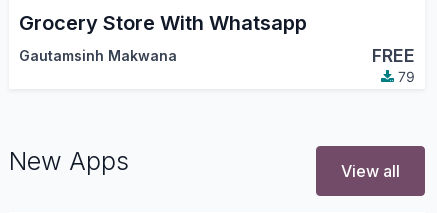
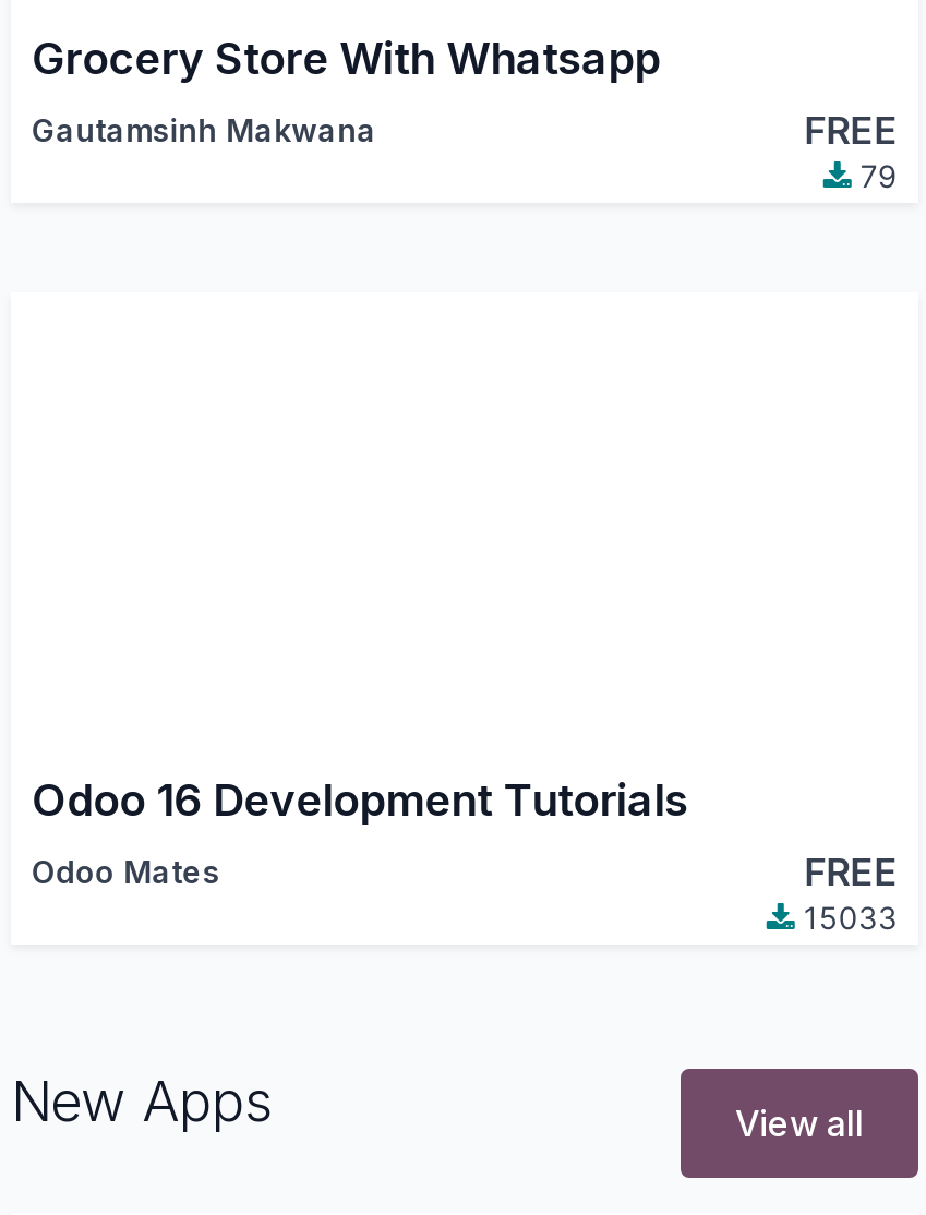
+ Odoo 16 Development Tutorials
+ Odoo Mates
+ FREE
+ 15033
